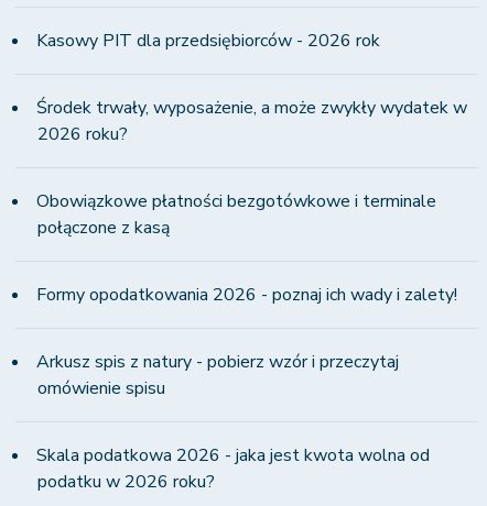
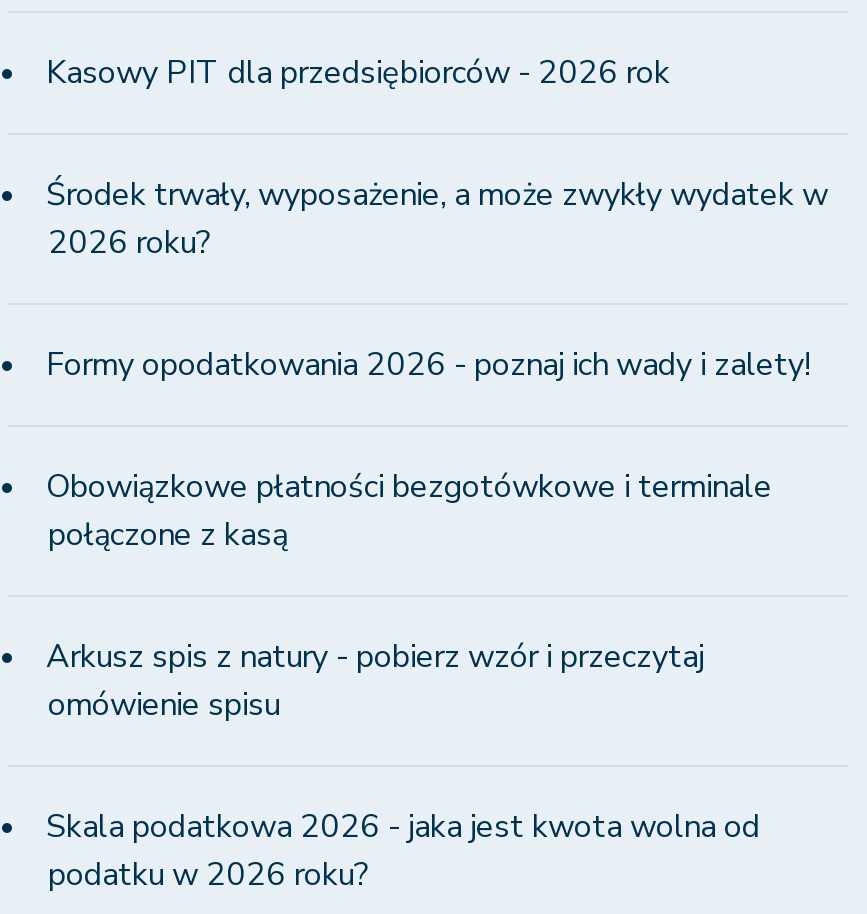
moved down: Obowiązkowe płatności bezgotówkowe i terminale | połączone z kasą

moved up: Formy opodatkowania 2026 - poznaj ich wady i zalety!
